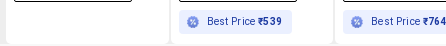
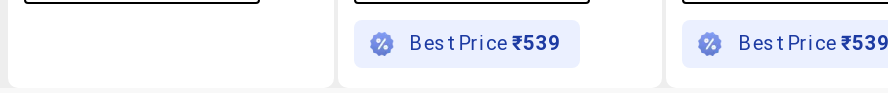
- Best Price ₹764
+ Best Price ₹539
